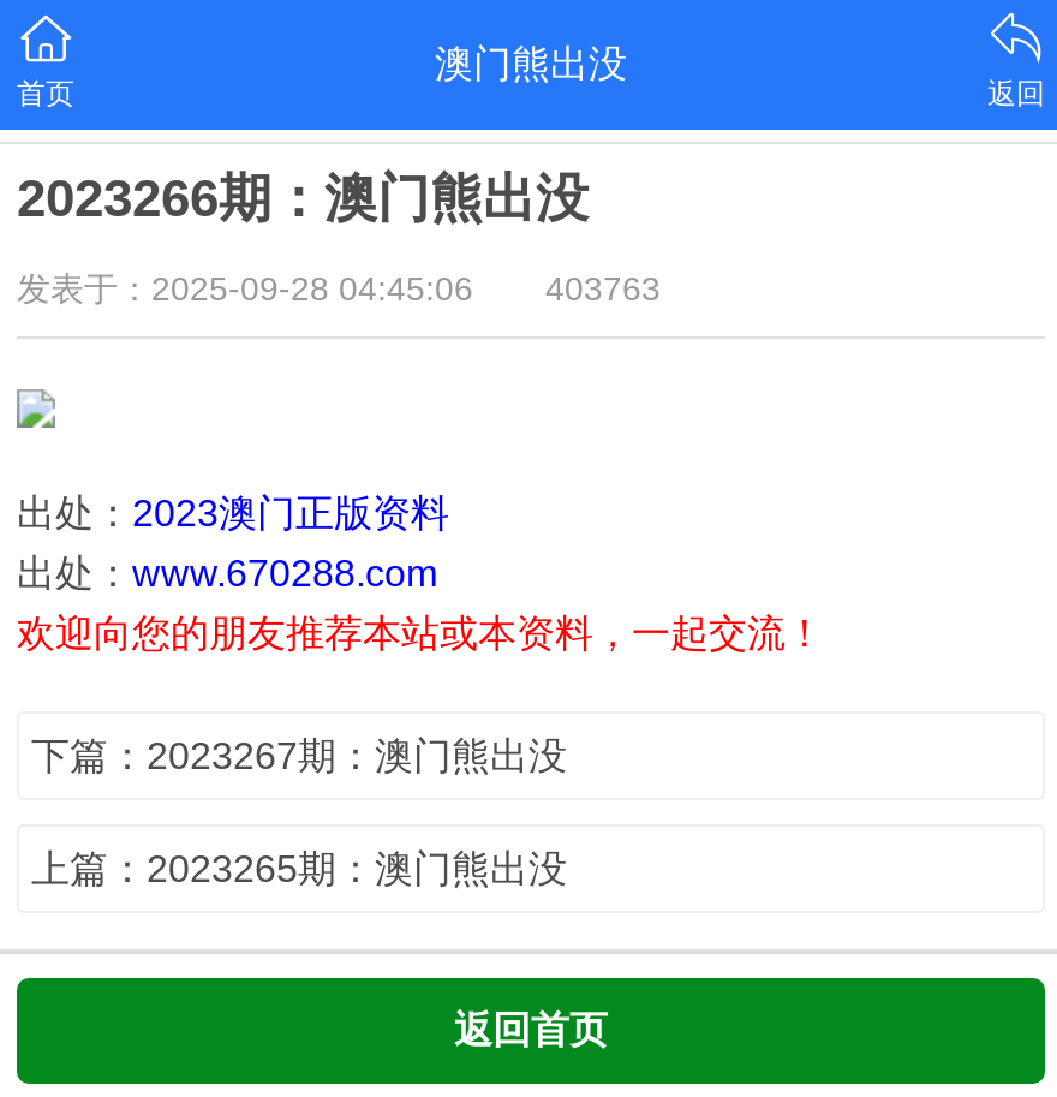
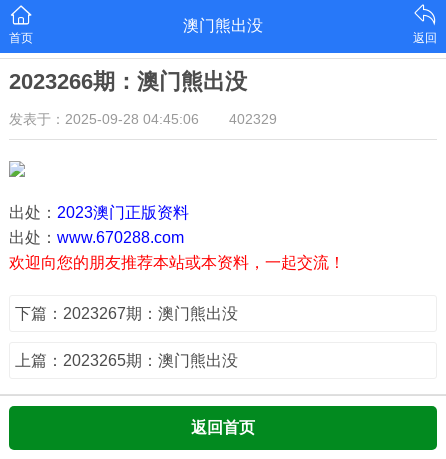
- 发表于：2025-09-28 04:45:06 403763
+ 发表于：2025-09-28 04:45:06 402329
